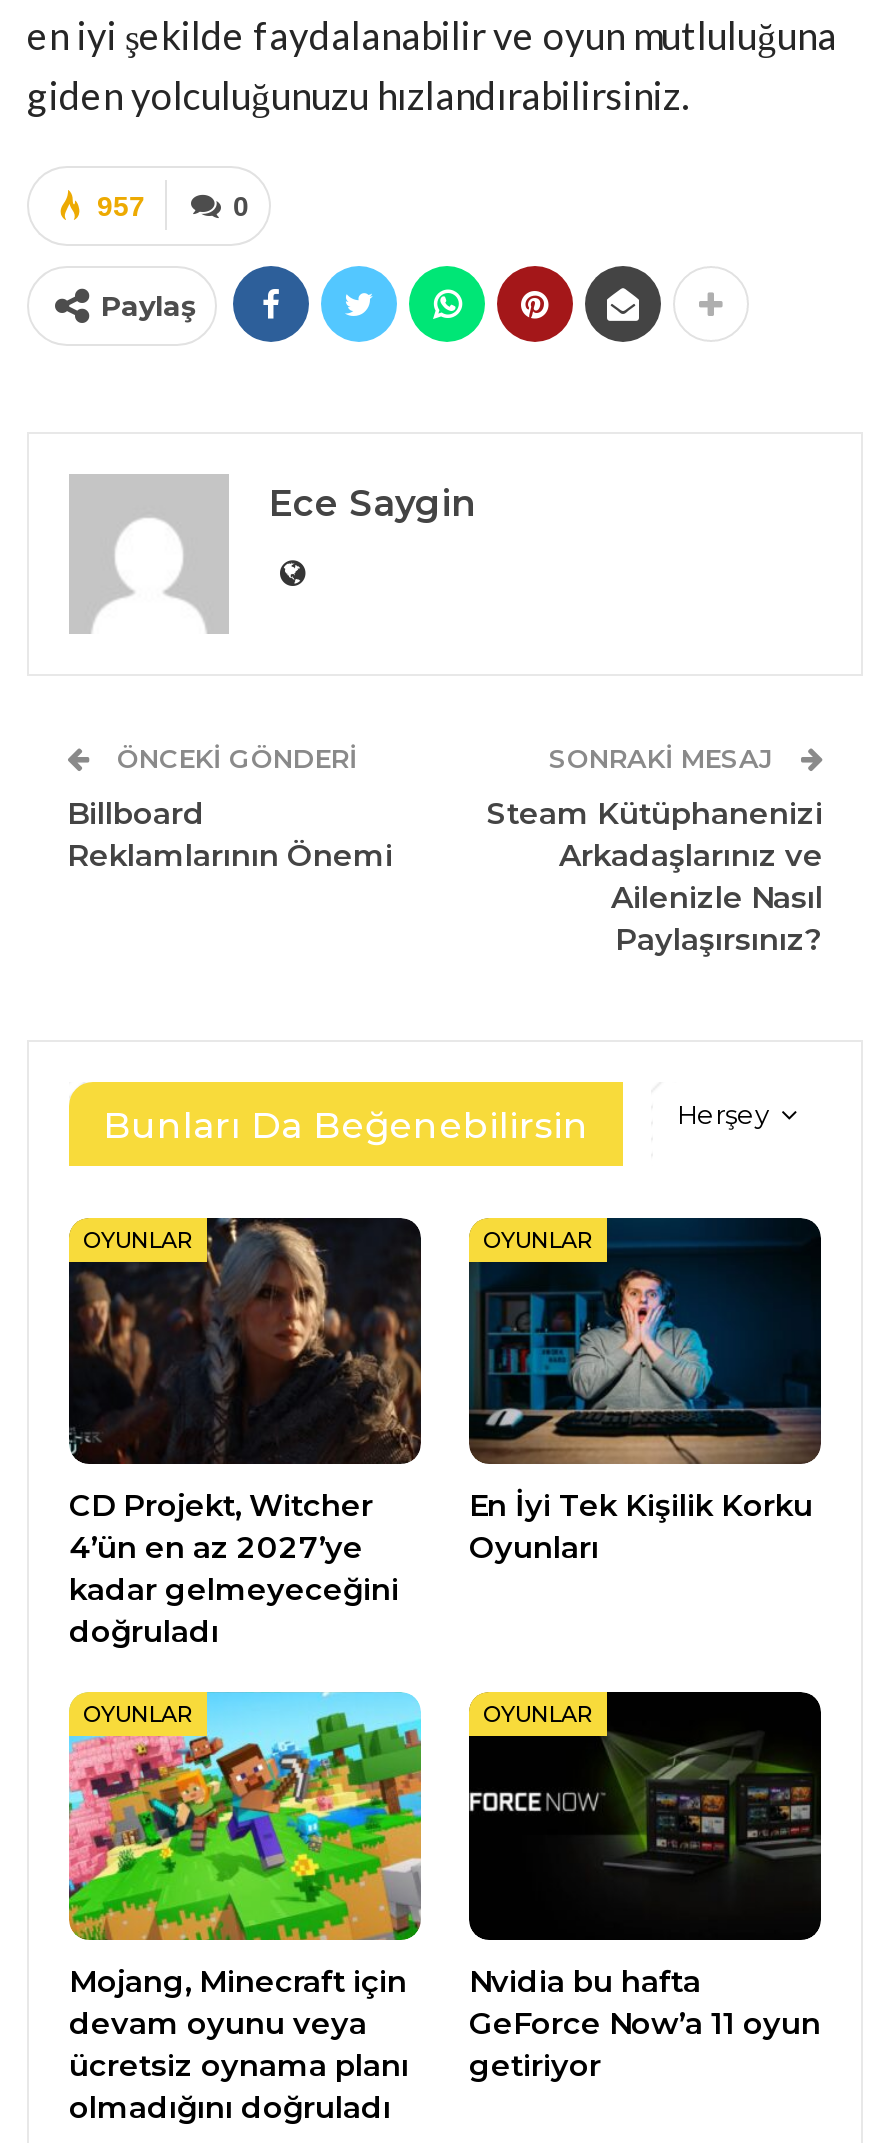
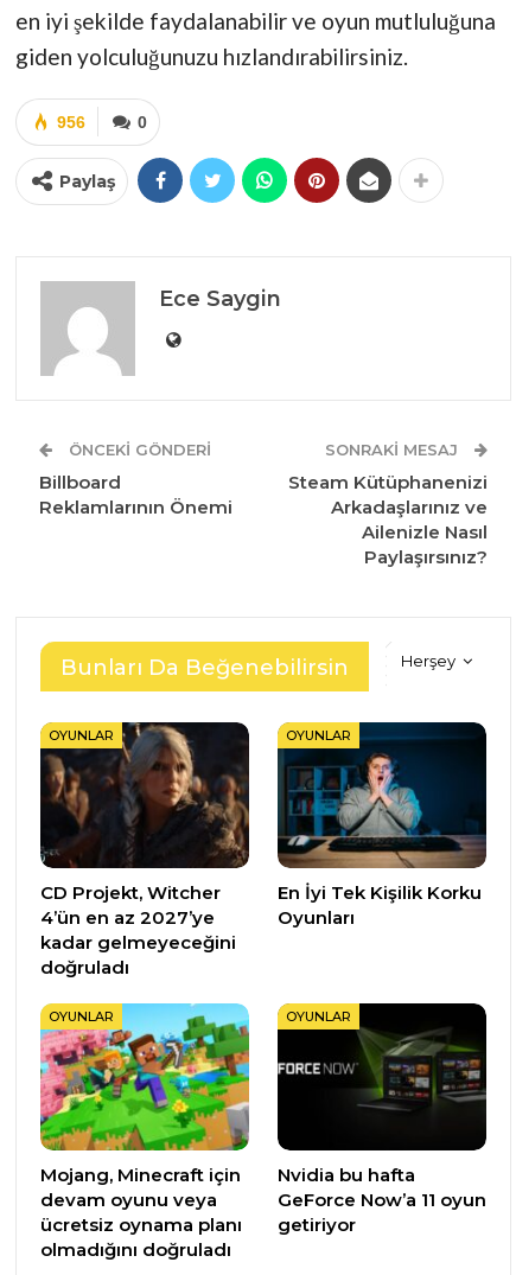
- 957
+ 956
